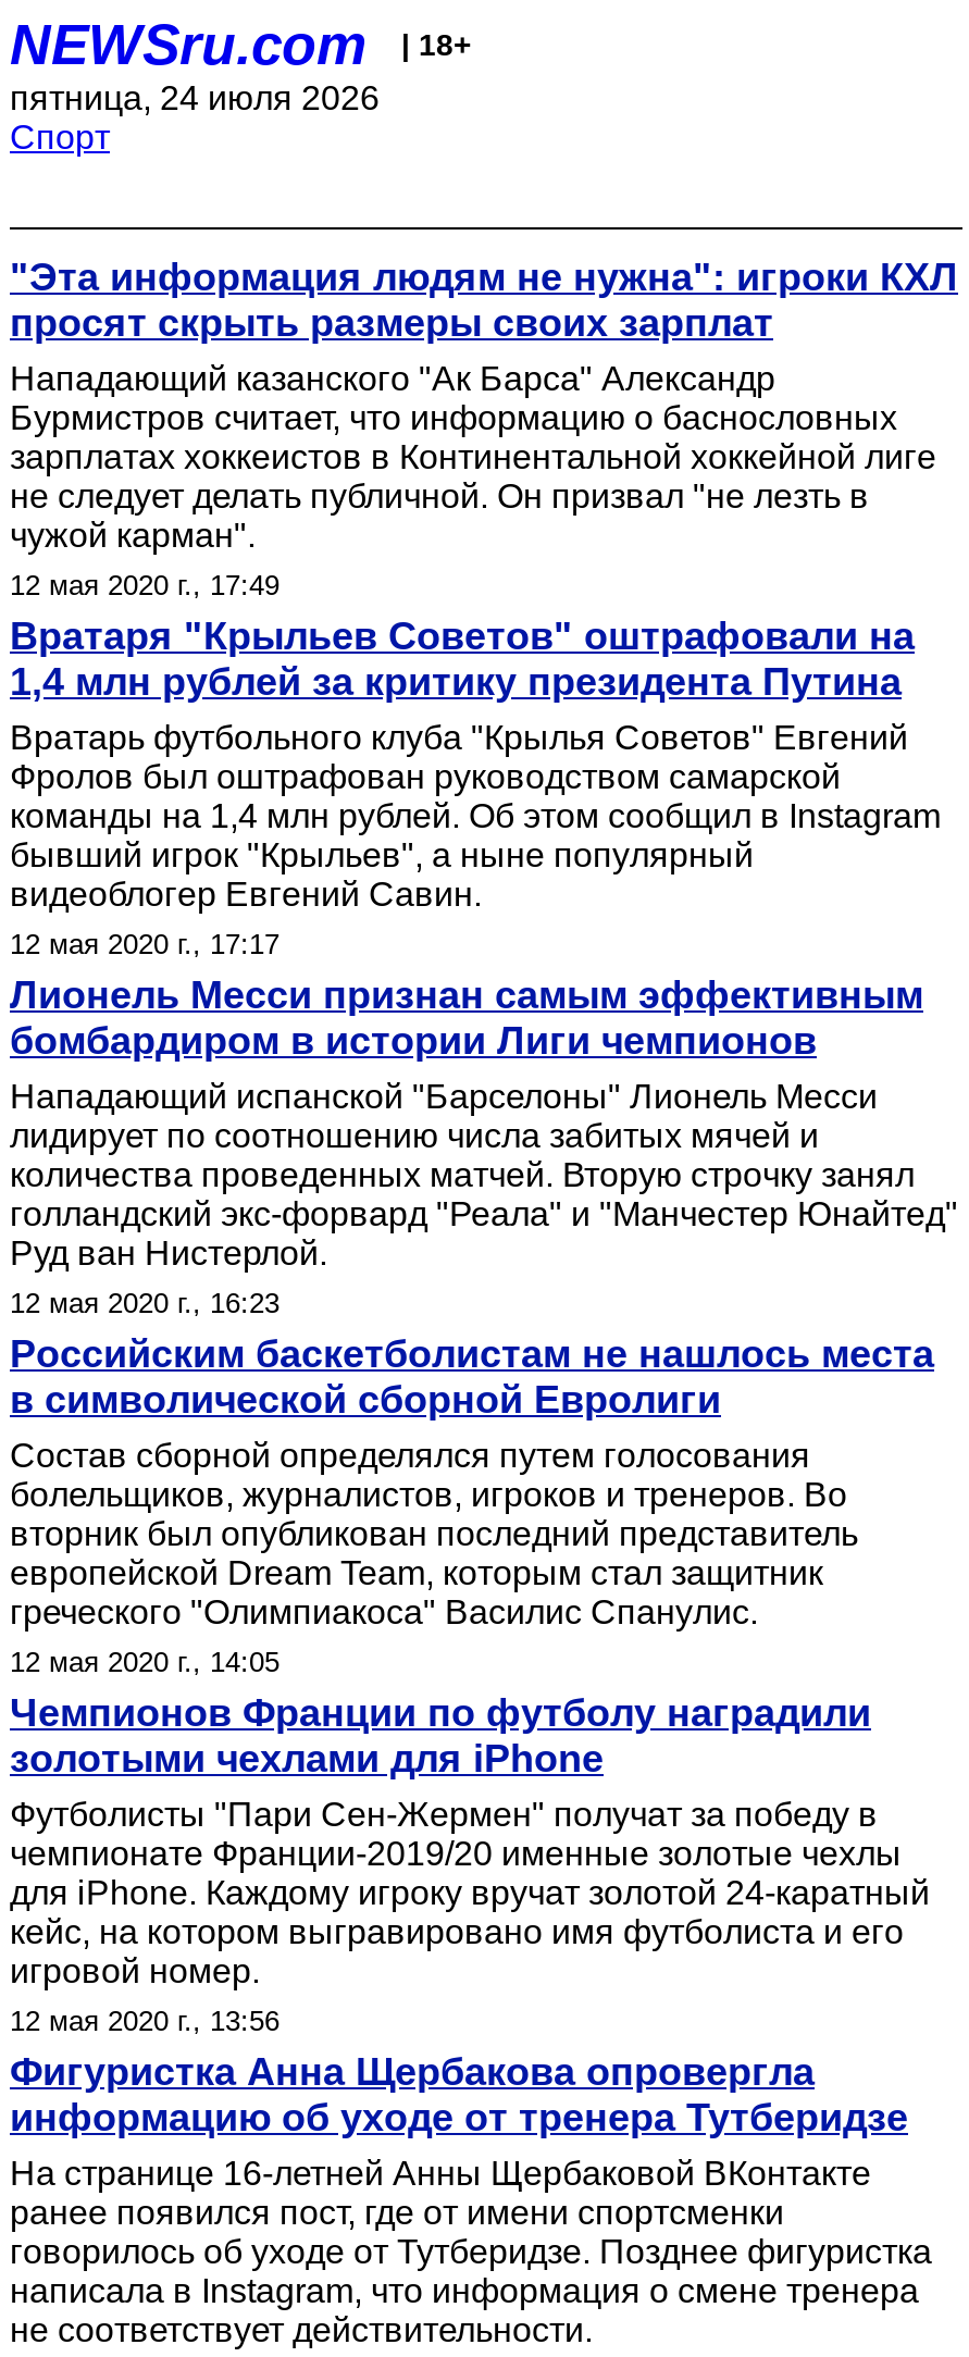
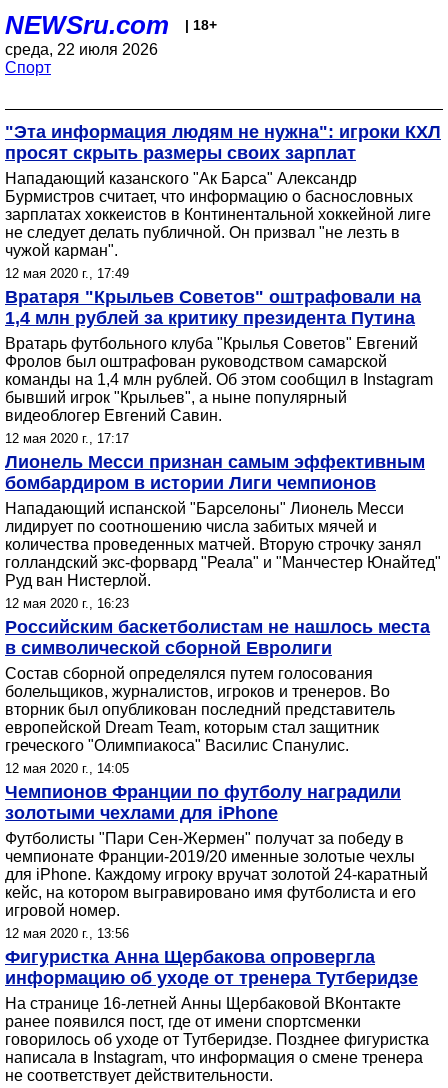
- пятница, 24 июля 2026
+ среда, 22 июля 2026
